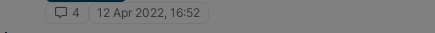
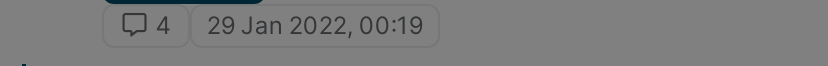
- 4 12 Apr 2022, 16:52
+ 4 29 Jan 2022, 00:19
